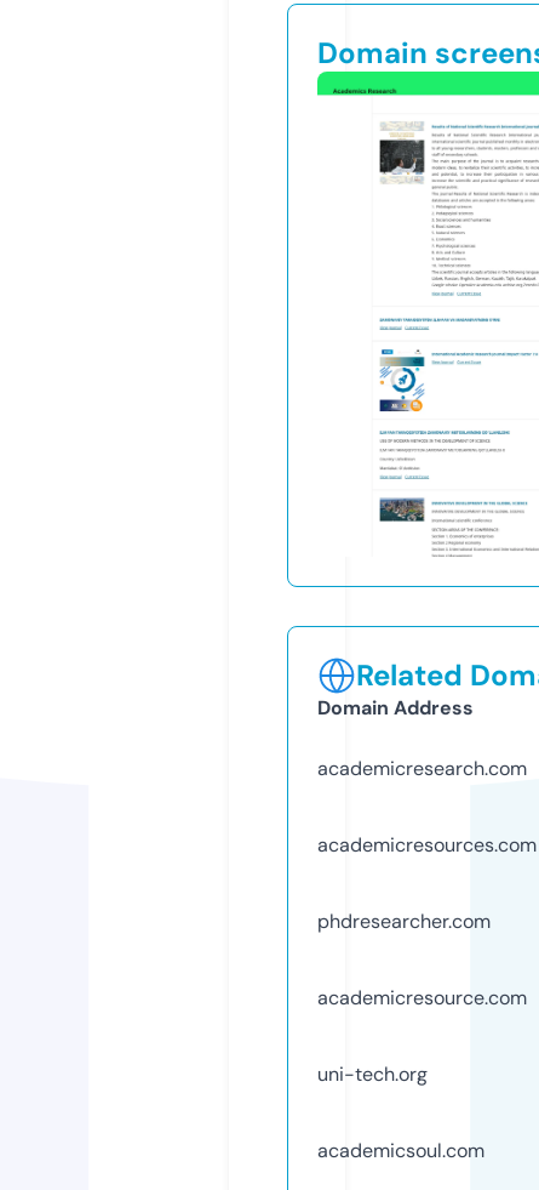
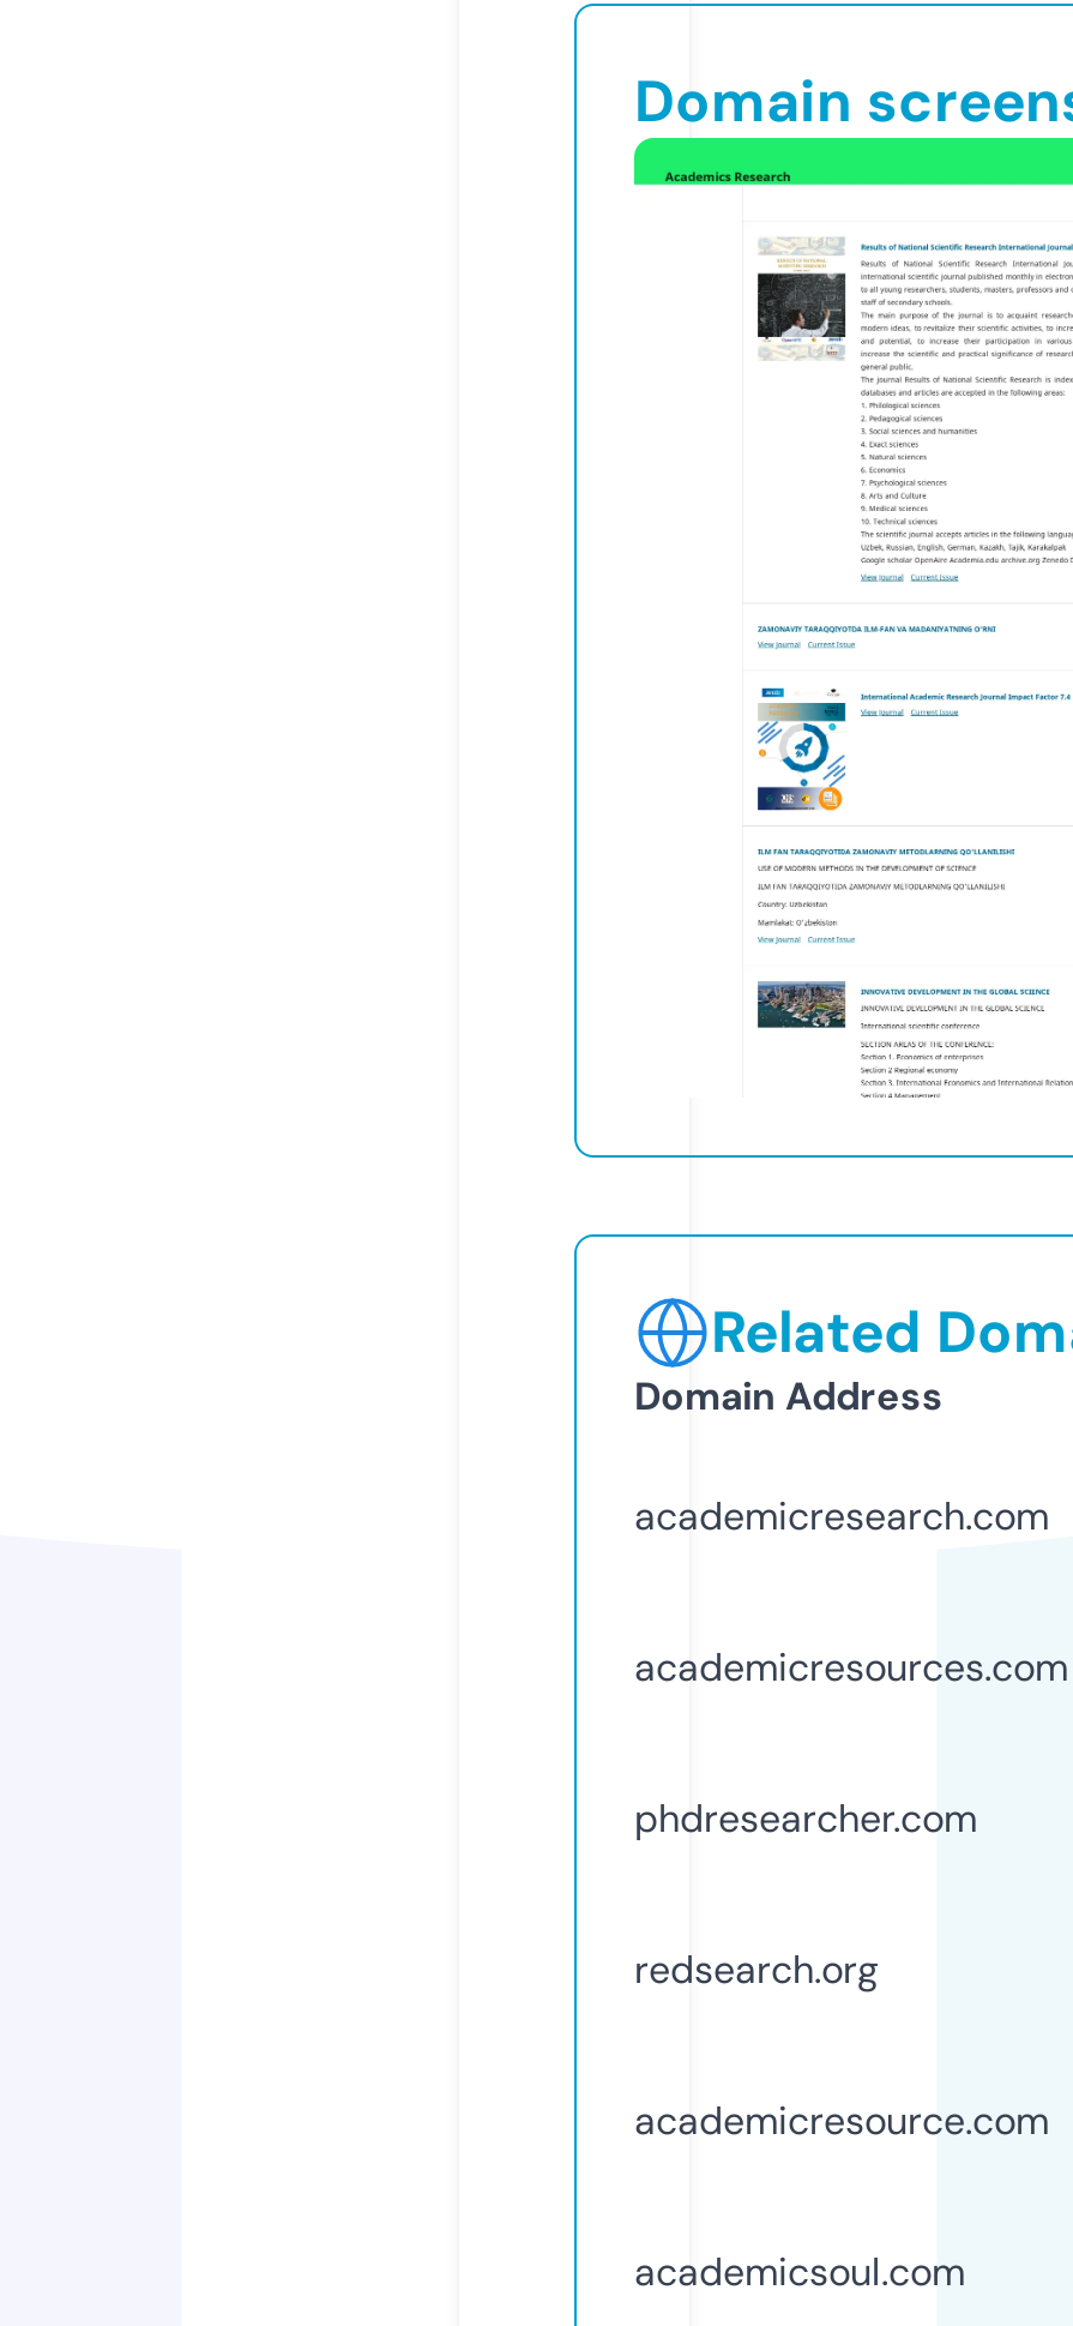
+ redsearch.org

moved down: academicresource.com

- uni-tech.org
